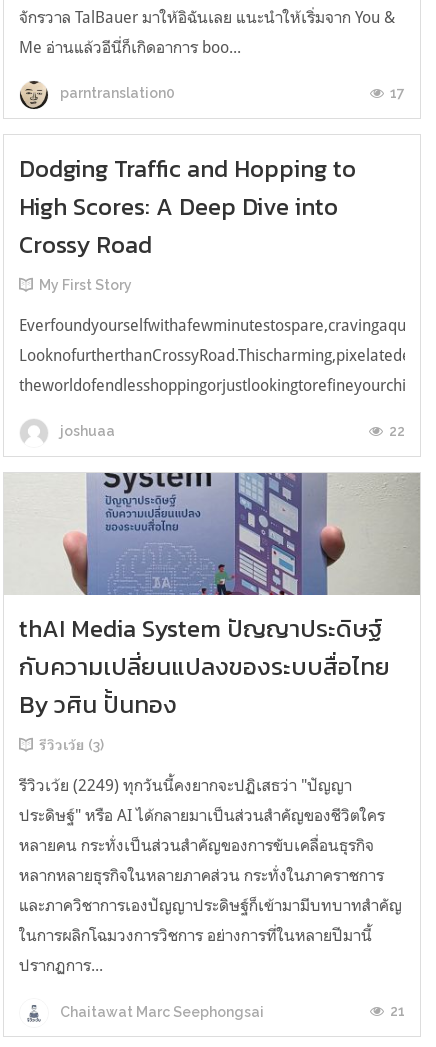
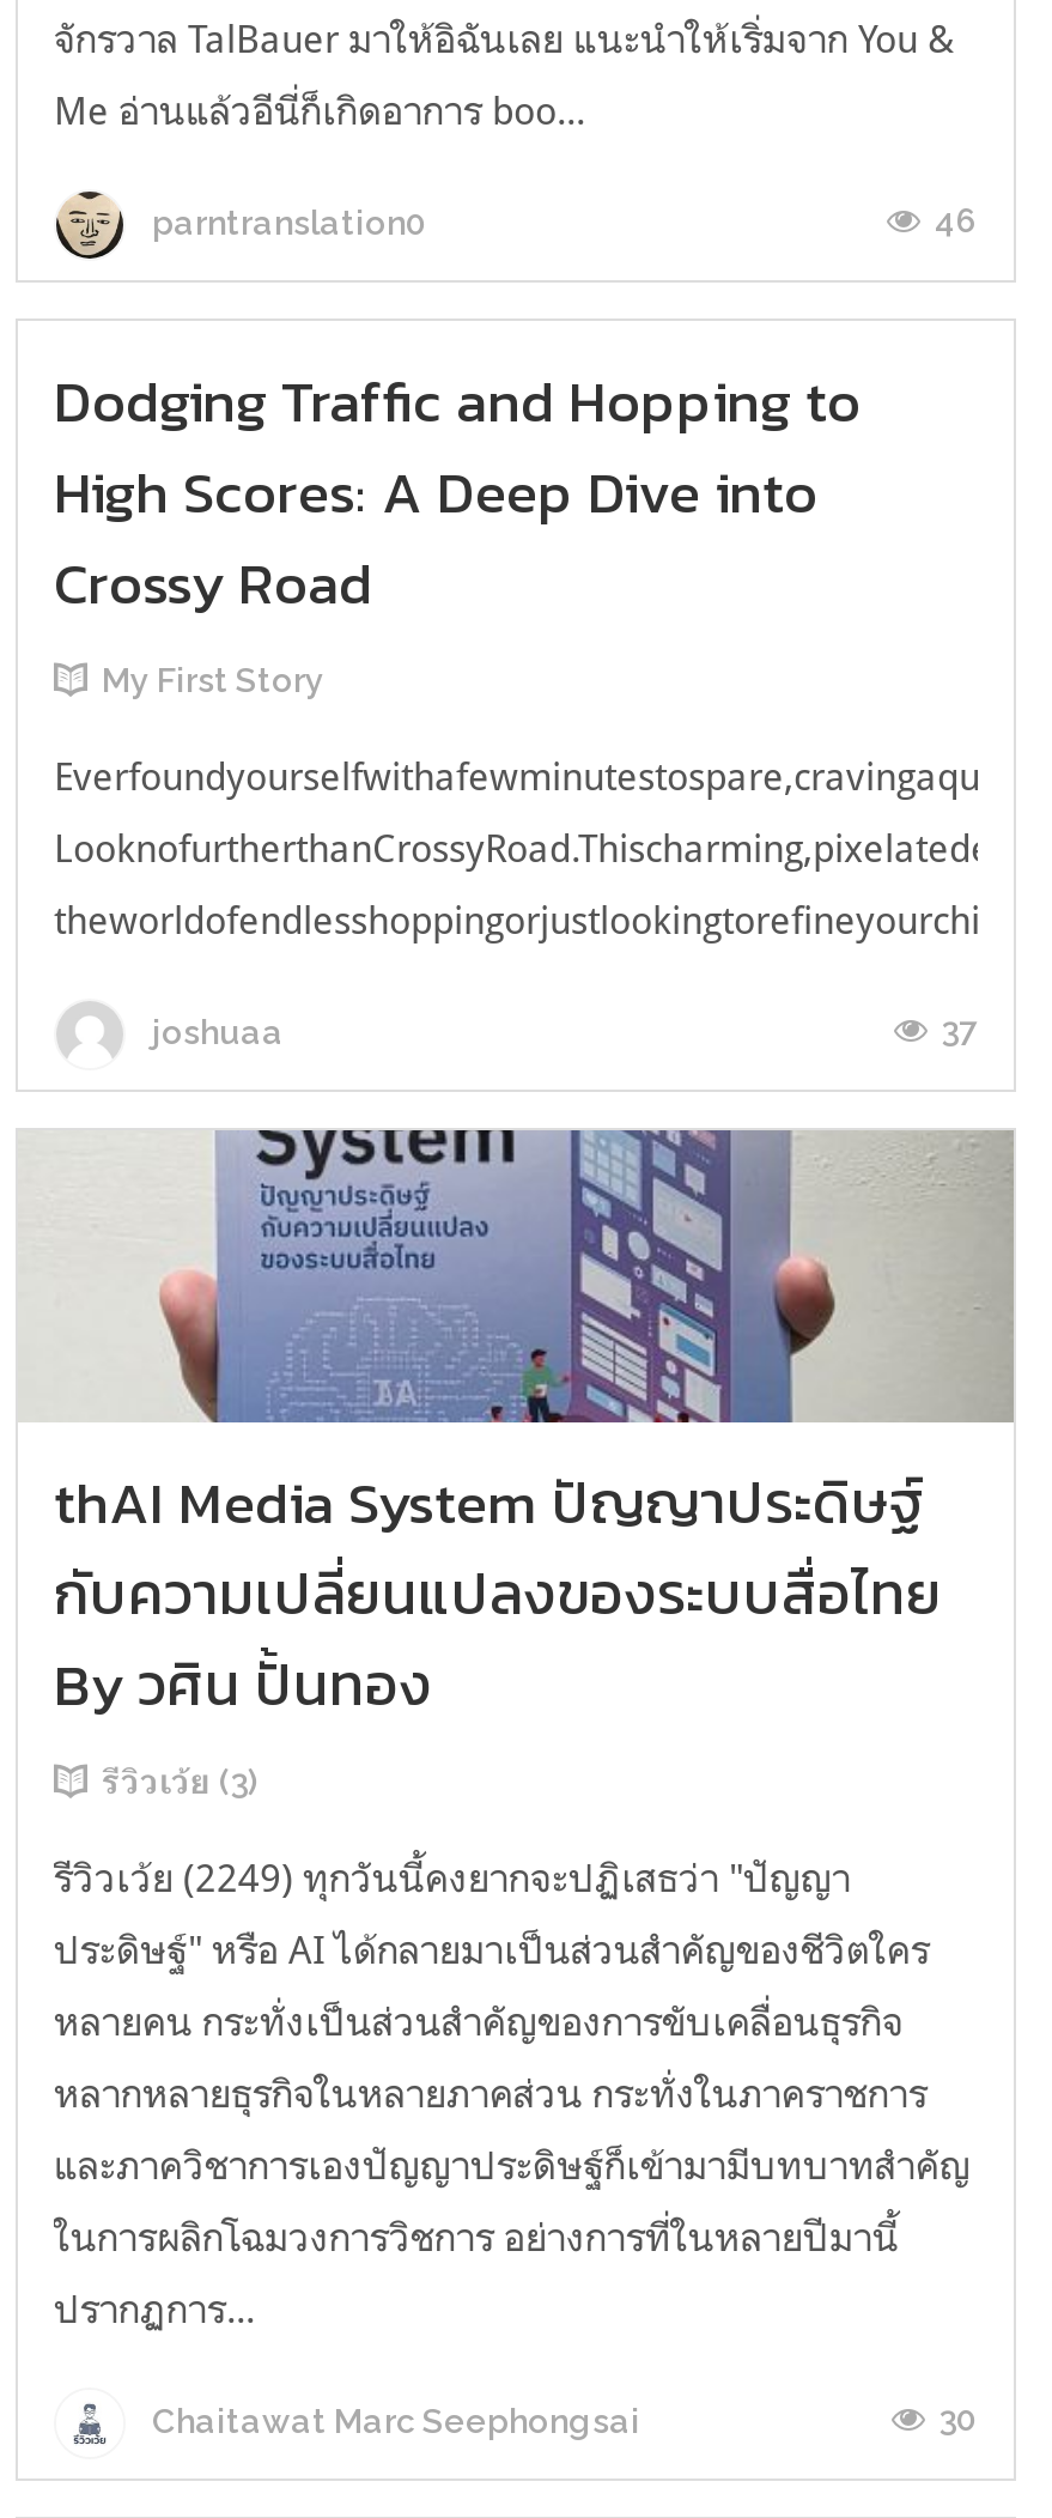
- 17
+ 46

- 22
+ 37

- 21
+ 30
